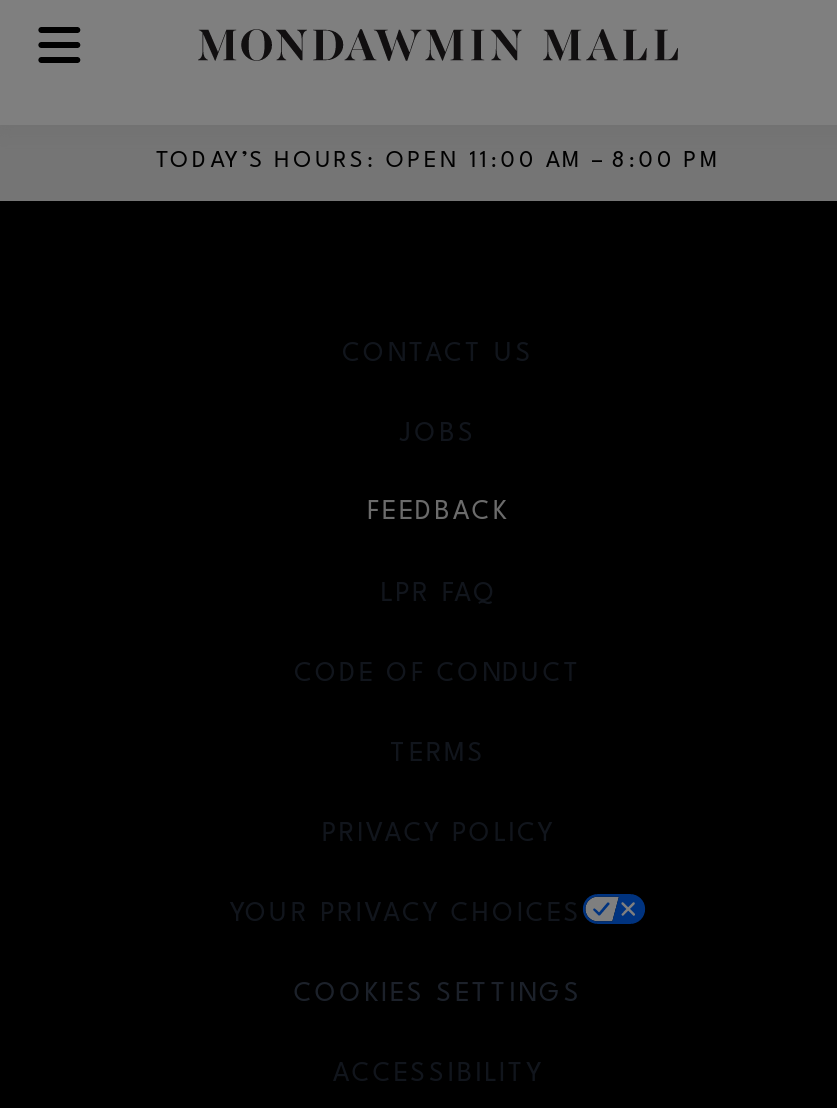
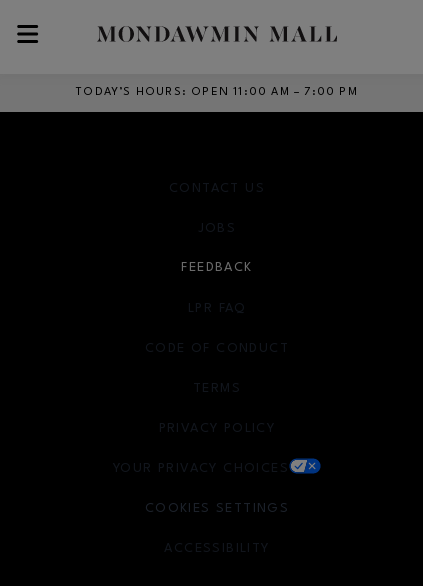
- TODAY’S HOURS: OPEN 11:00 AM – 8:00 PM
+ TODAY’S HOURS: OPEN 11:00 AM – 7:00 PM
